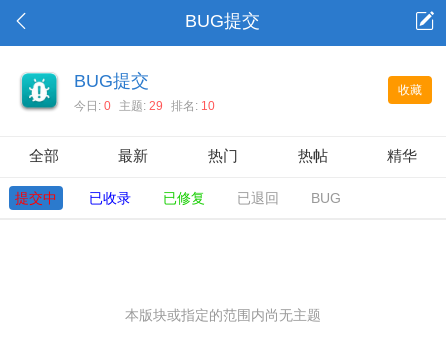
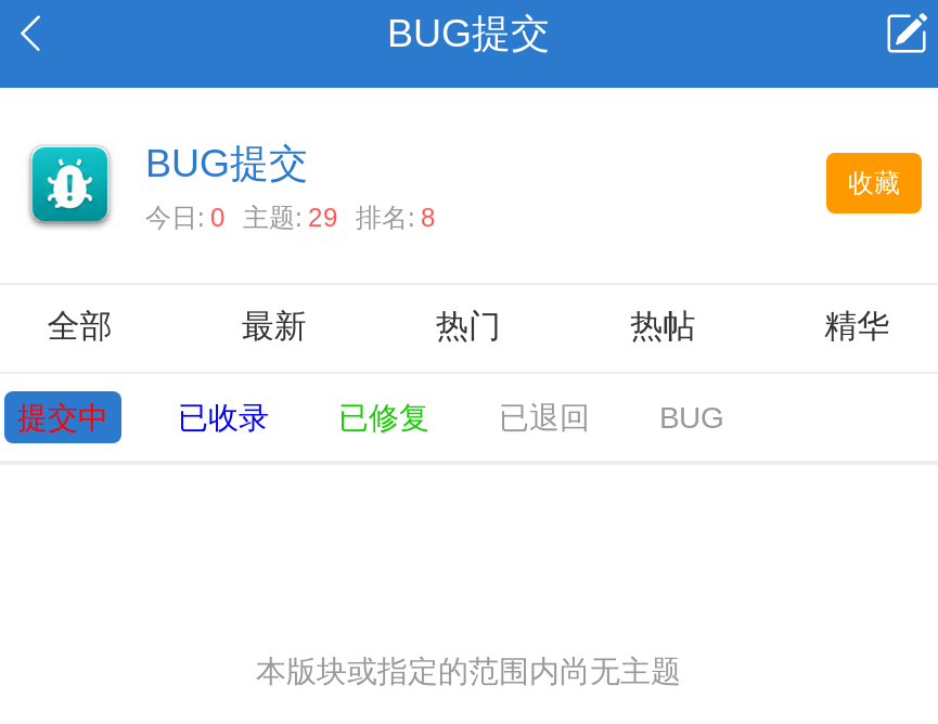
- 今日: 0 主题: 29 排名: 10
+ 今日: 0 主题: 29 排名: 8
